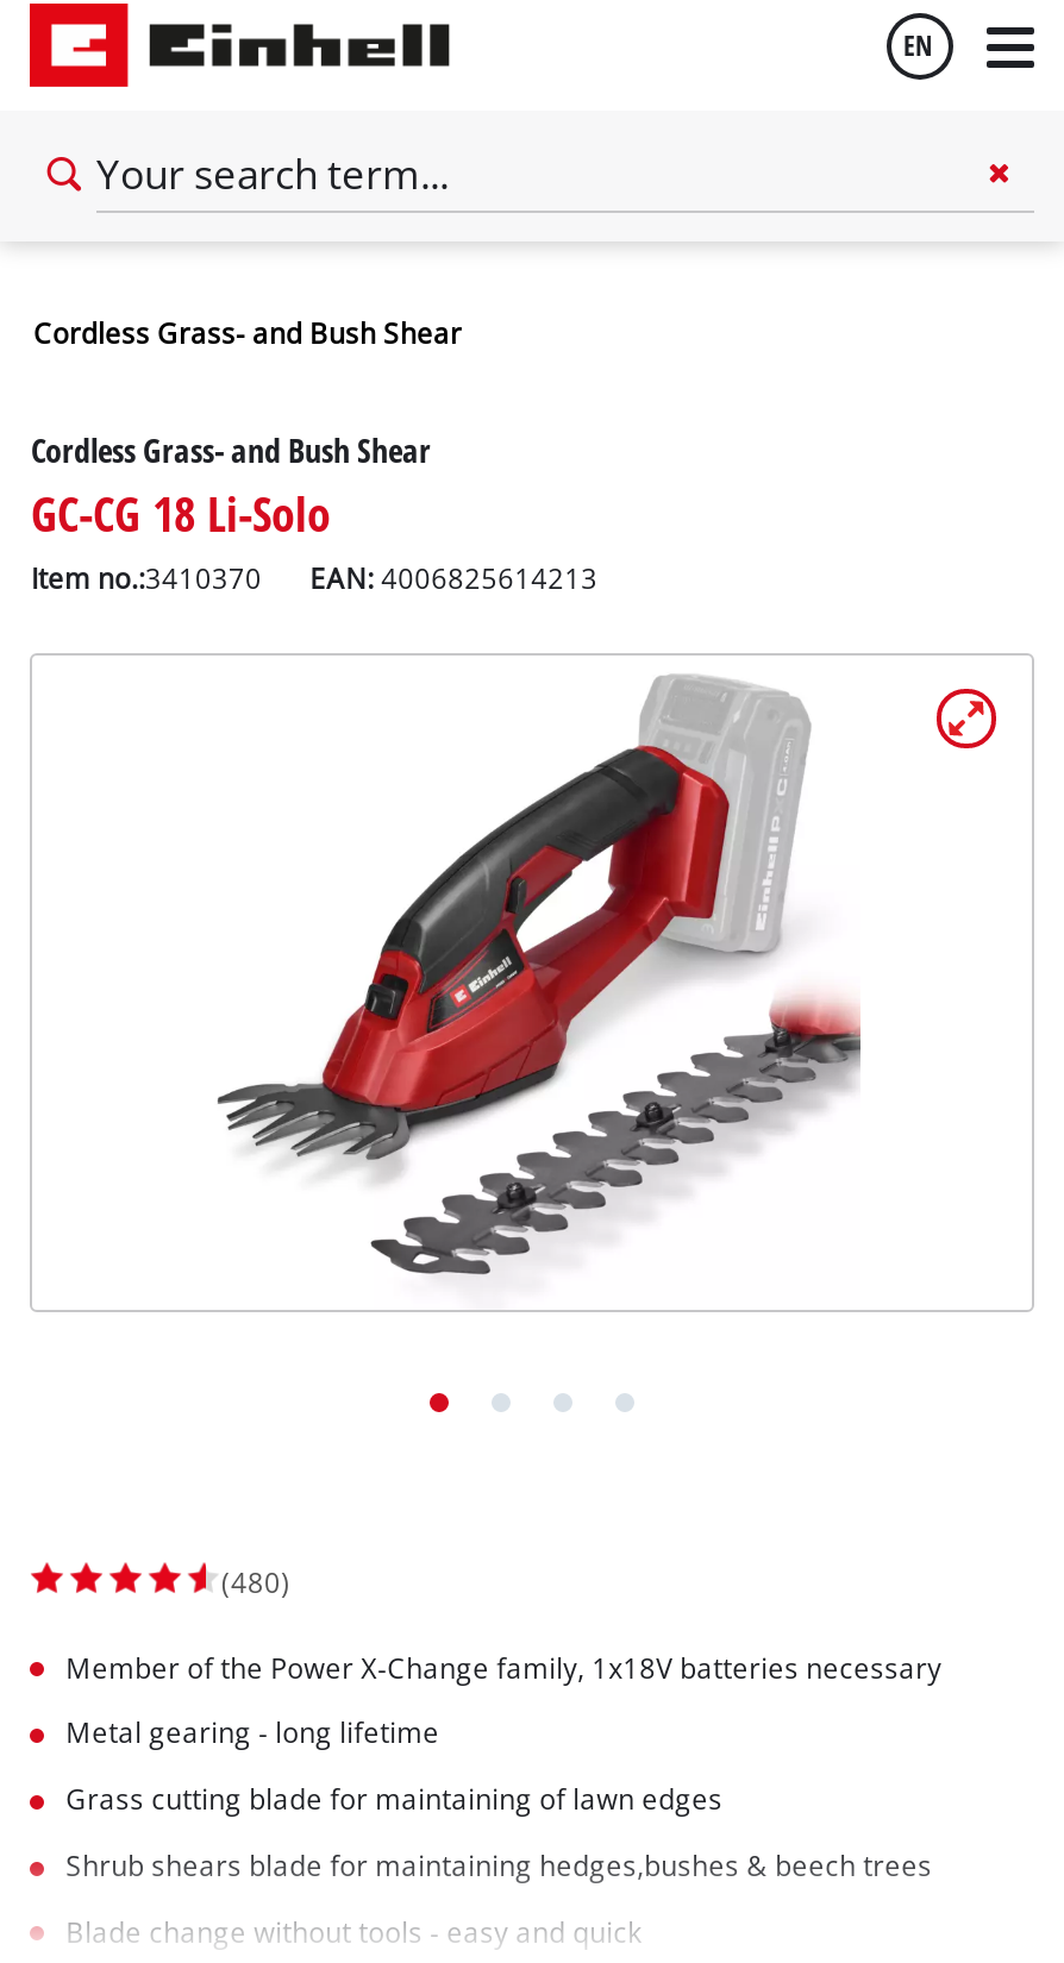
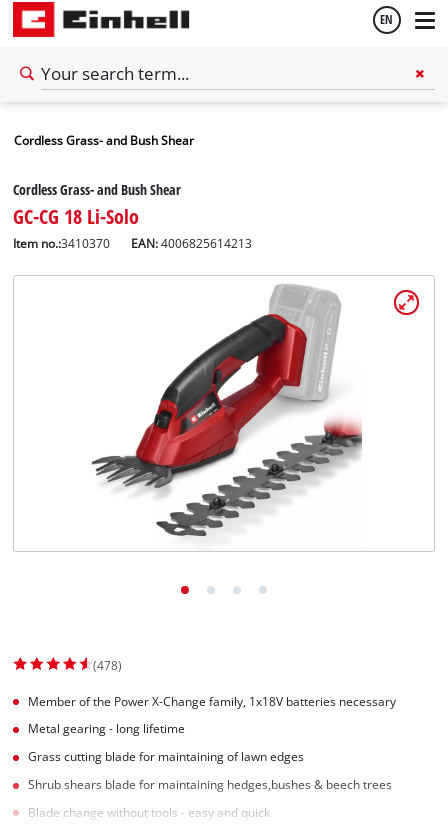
- (480)
+ (478)
